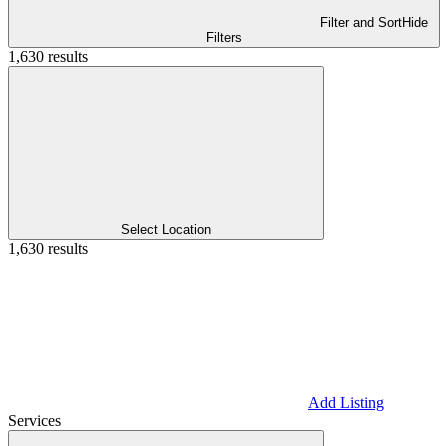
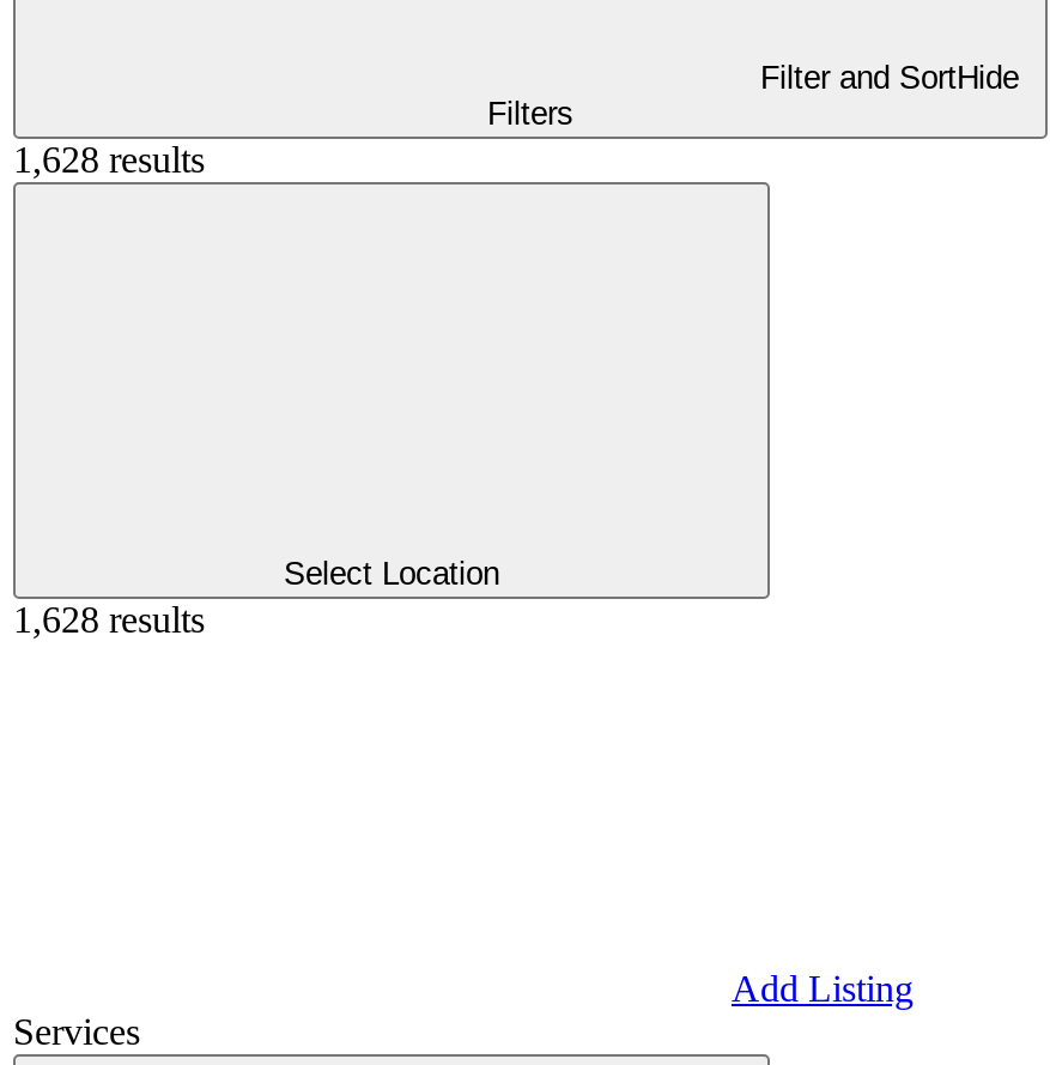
- 1,630 results
+ 1,628 results

- 1,630 results
+ 1,628 results
